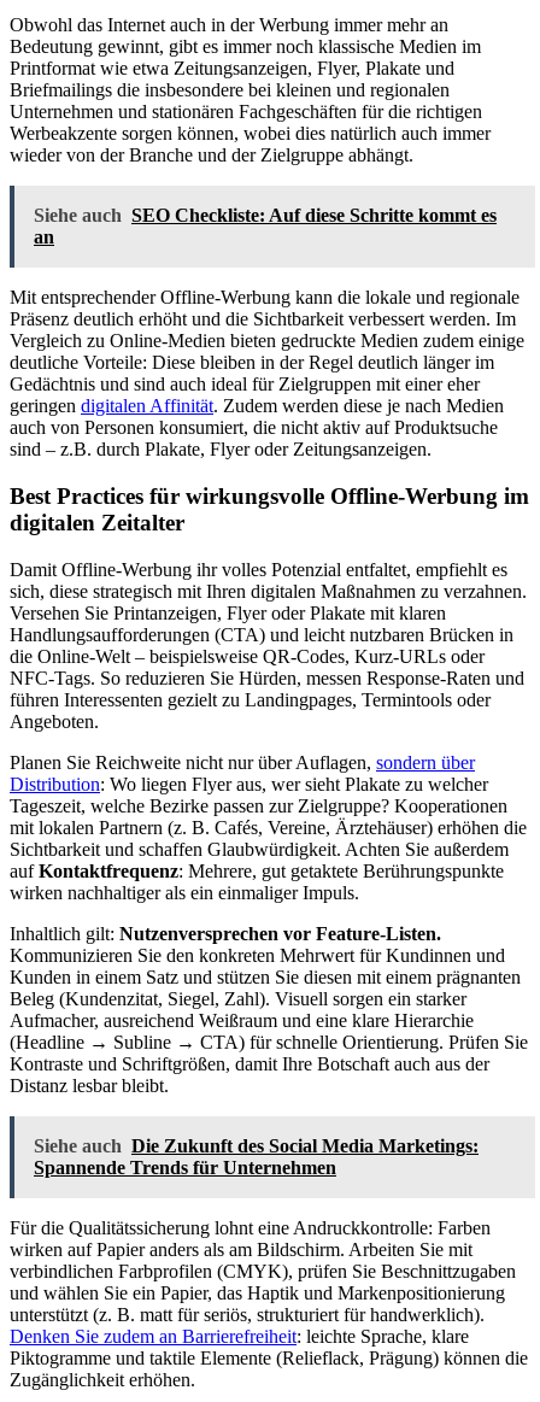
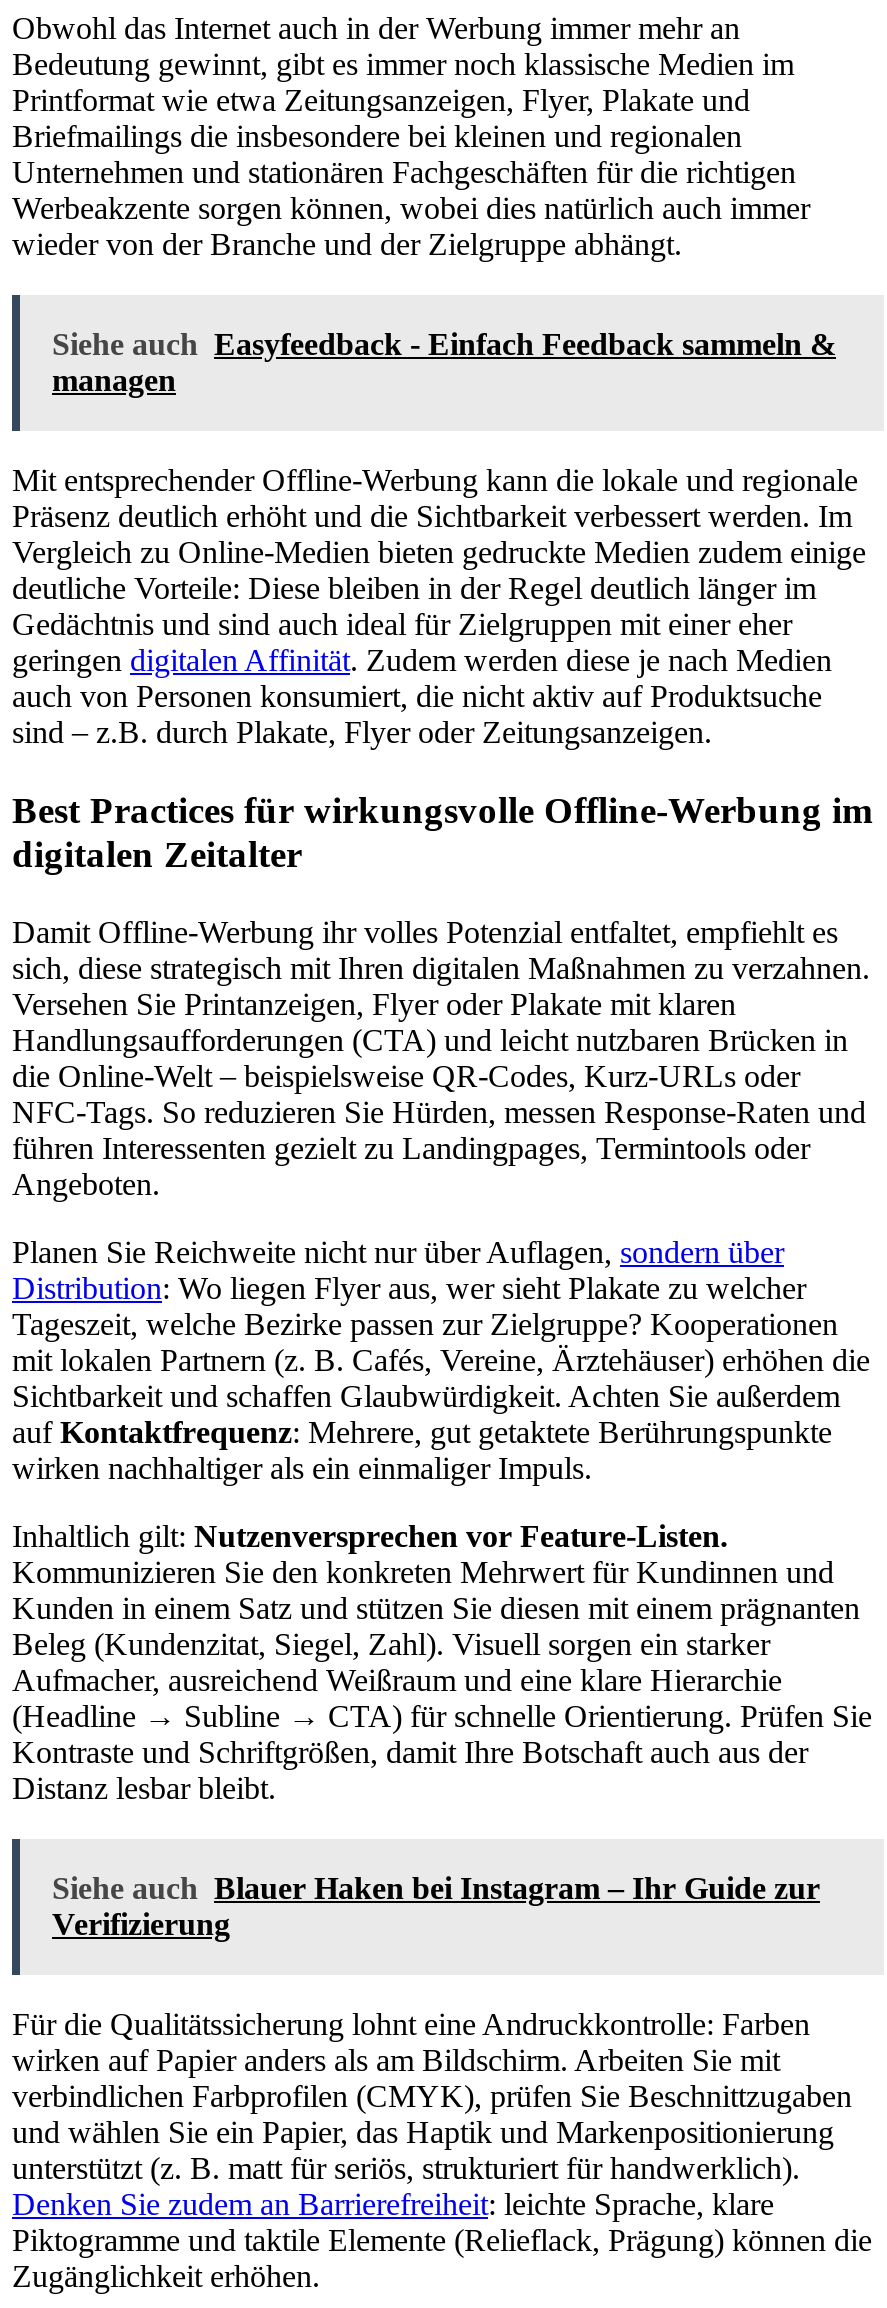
- Siehe auch SEO Checkliste: Auf diese Schritte kommt es
- an
+ Siehe auch Easyfeedback - Einfach Feedback sammeln &
+ managen

- Siehe auch Die Zukunft des Social Media Marketings:
- Spannende Trends für Unternehmen
+ Siehe auch Blauer Haken bei Instagram – Ihr Guide zur
+ Verifizierung
